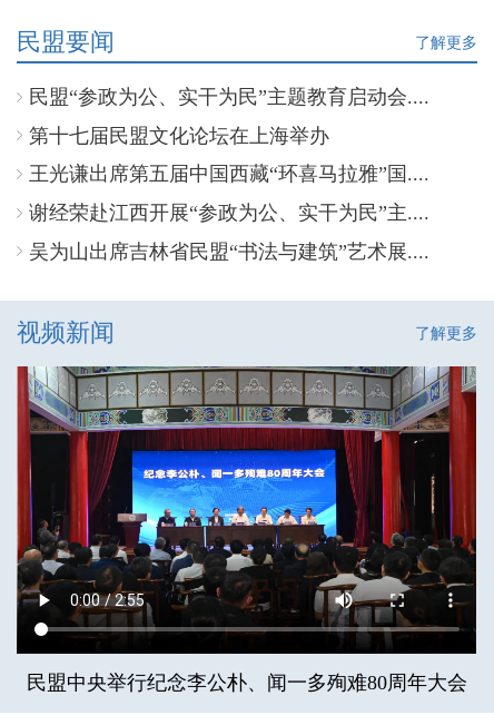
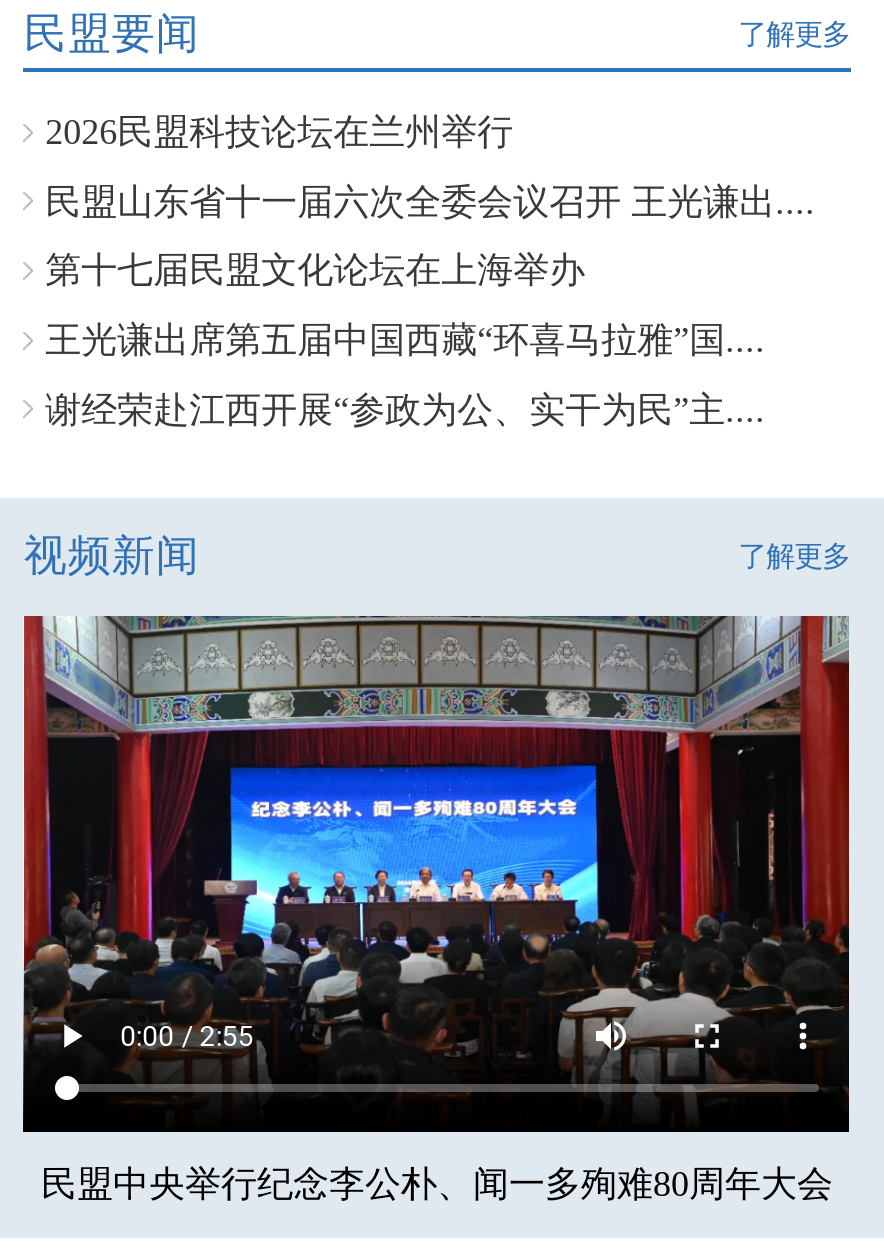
- 民盟“参政为公、实干为民”主题教育启动会....
+ 2026民盟科技论坛在兰州举行
+ 民盟山东省十一届六次全委会议召开 王光谦出....

moved down: 第十七届民盟文化论坛在上海举办 | 王光谦出席第五届中国西藏“环喜马拉雅”国.... | 谢经荣赴江西开展“参政为公、实干为民”主....

- 吴为山出席吉林省民盟“书法与建筑”艺术展....
